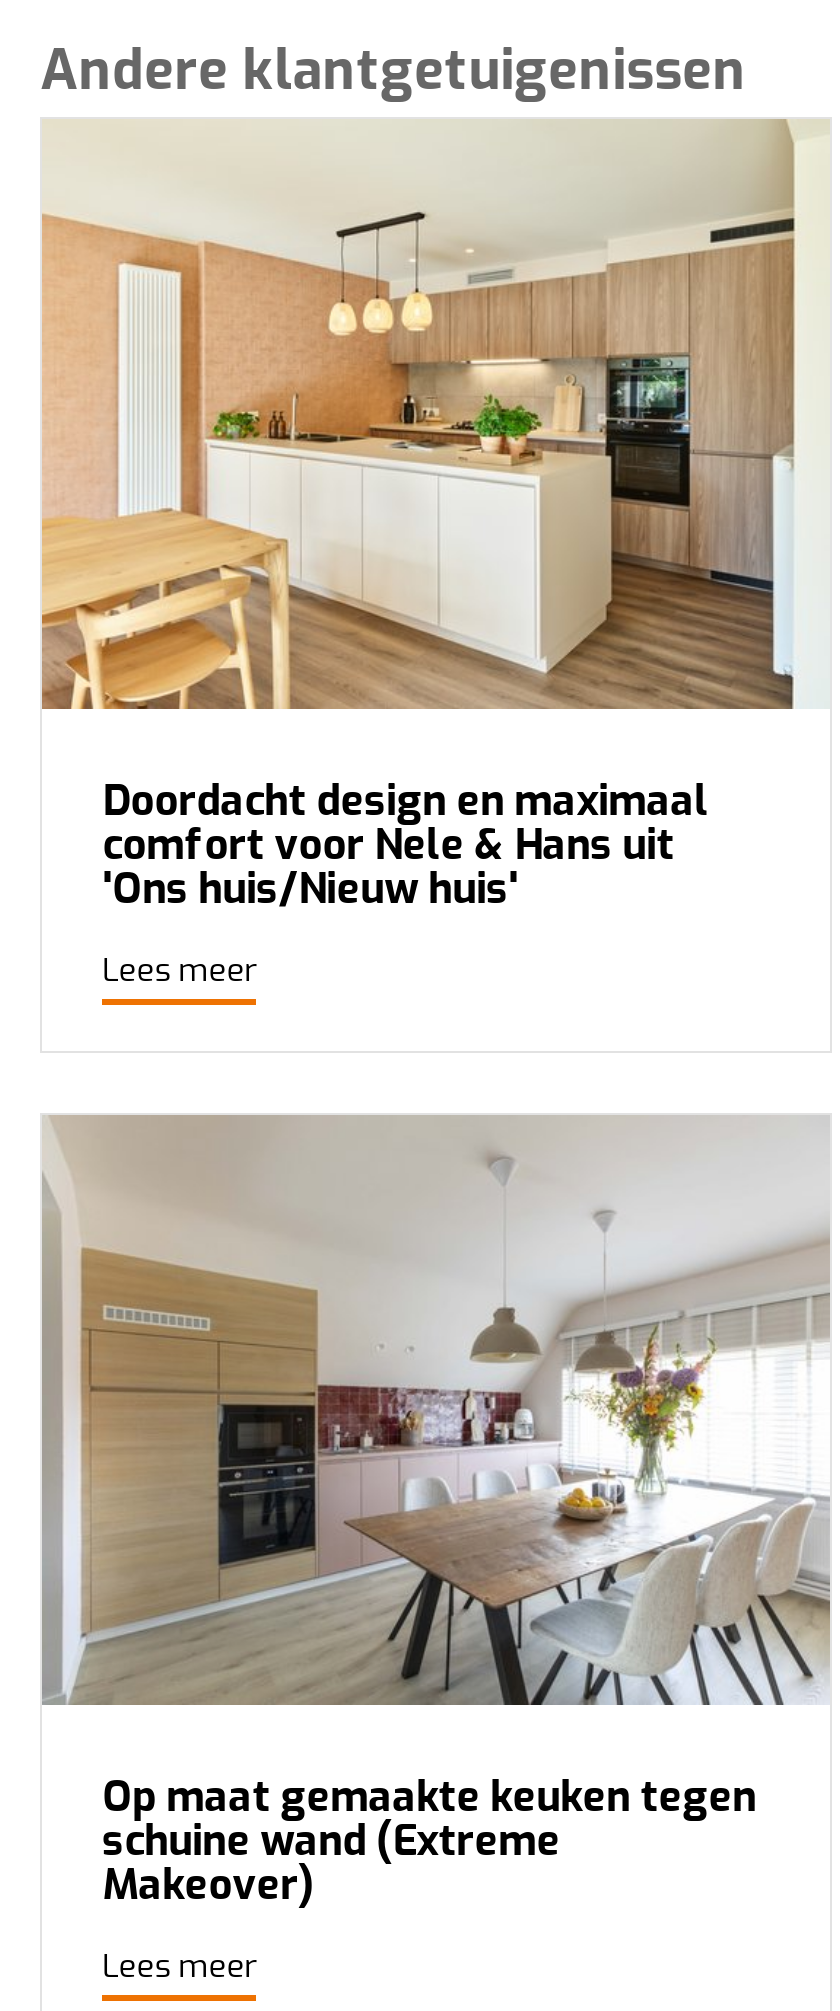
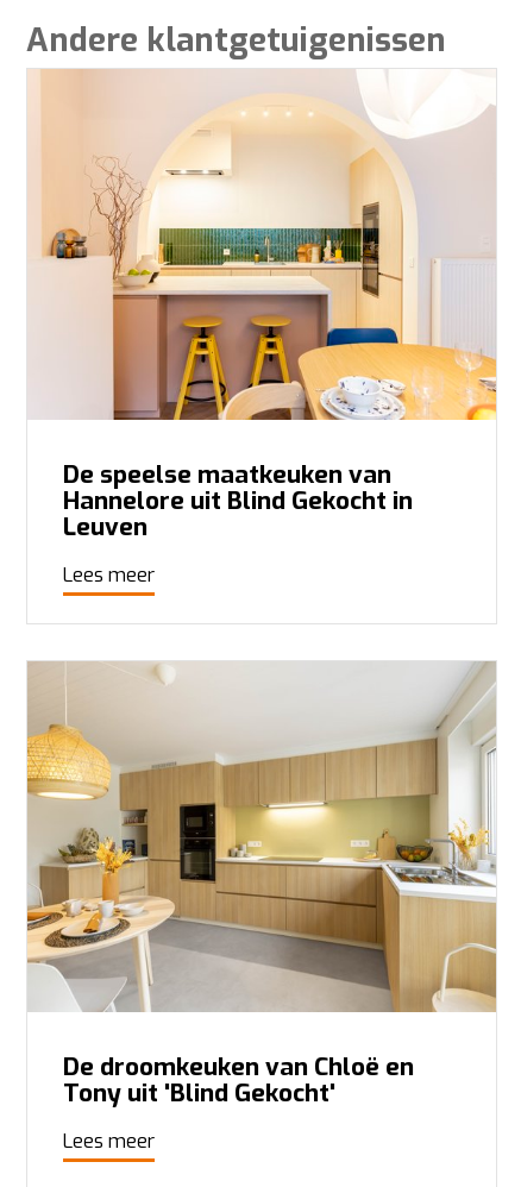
- [image]
- Doordacht design en maximaal
- comfort voor Nele & Hans uit
- 'Ons huis/Nieuw huis'
+ [image]
+ De speelse maatkeuken van
+ Hannelore uit Blind Gekocht in
+ Leuven

- [image]
- Op maat gemaakte keuken tegen
- schuine wand (Extreme
- Makeover)
+ [image]
+ De droomkeuken van Chloë en
+ Tony uit 'Blind Gekocht'
